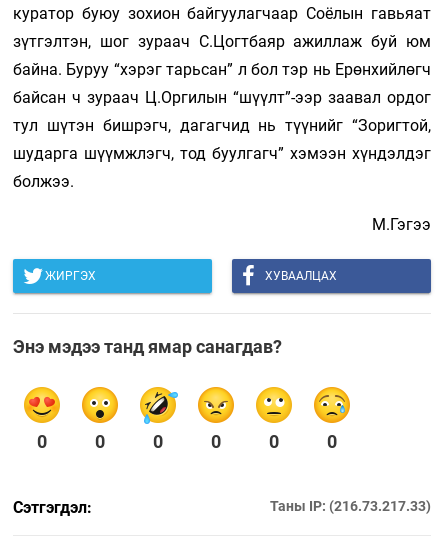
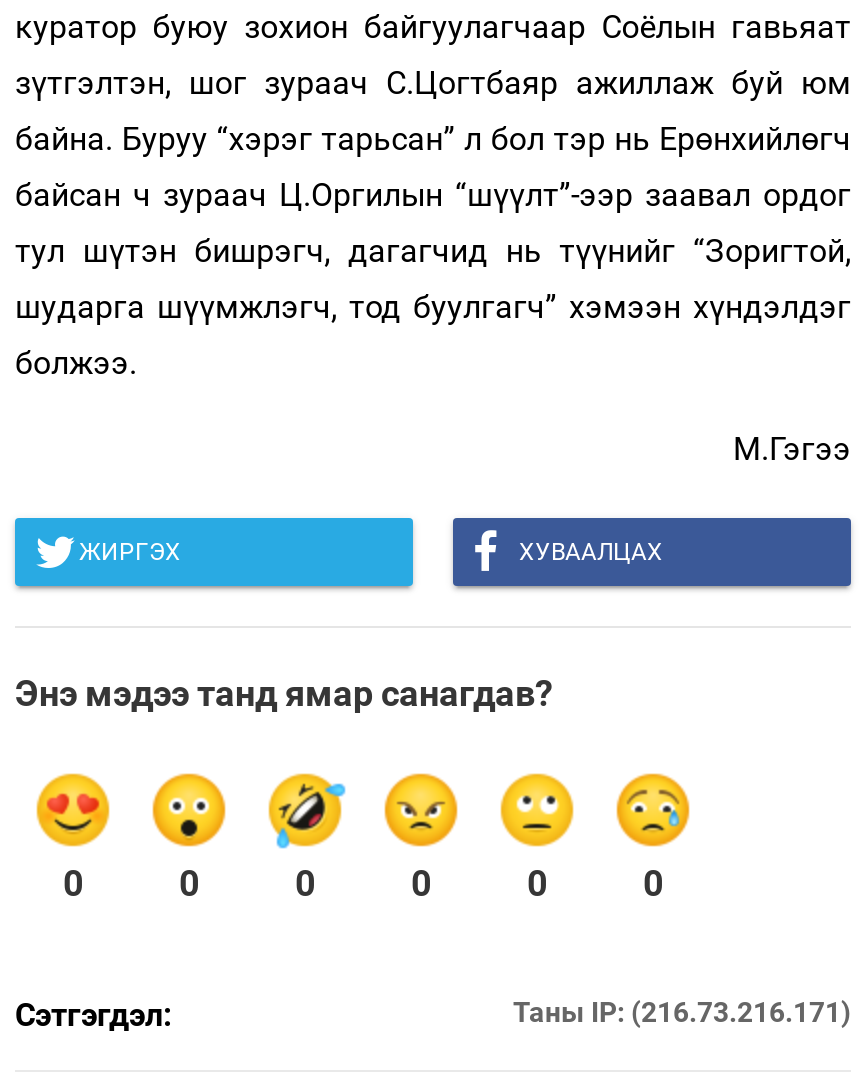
- Таны IP: (216.73.217.33)
+ Таны IP: (216.73.216.171)
